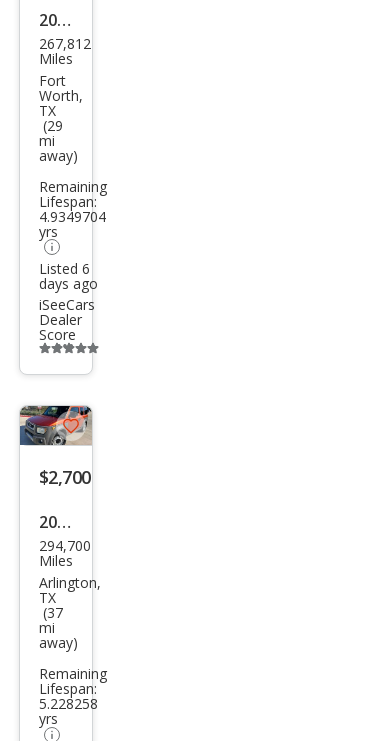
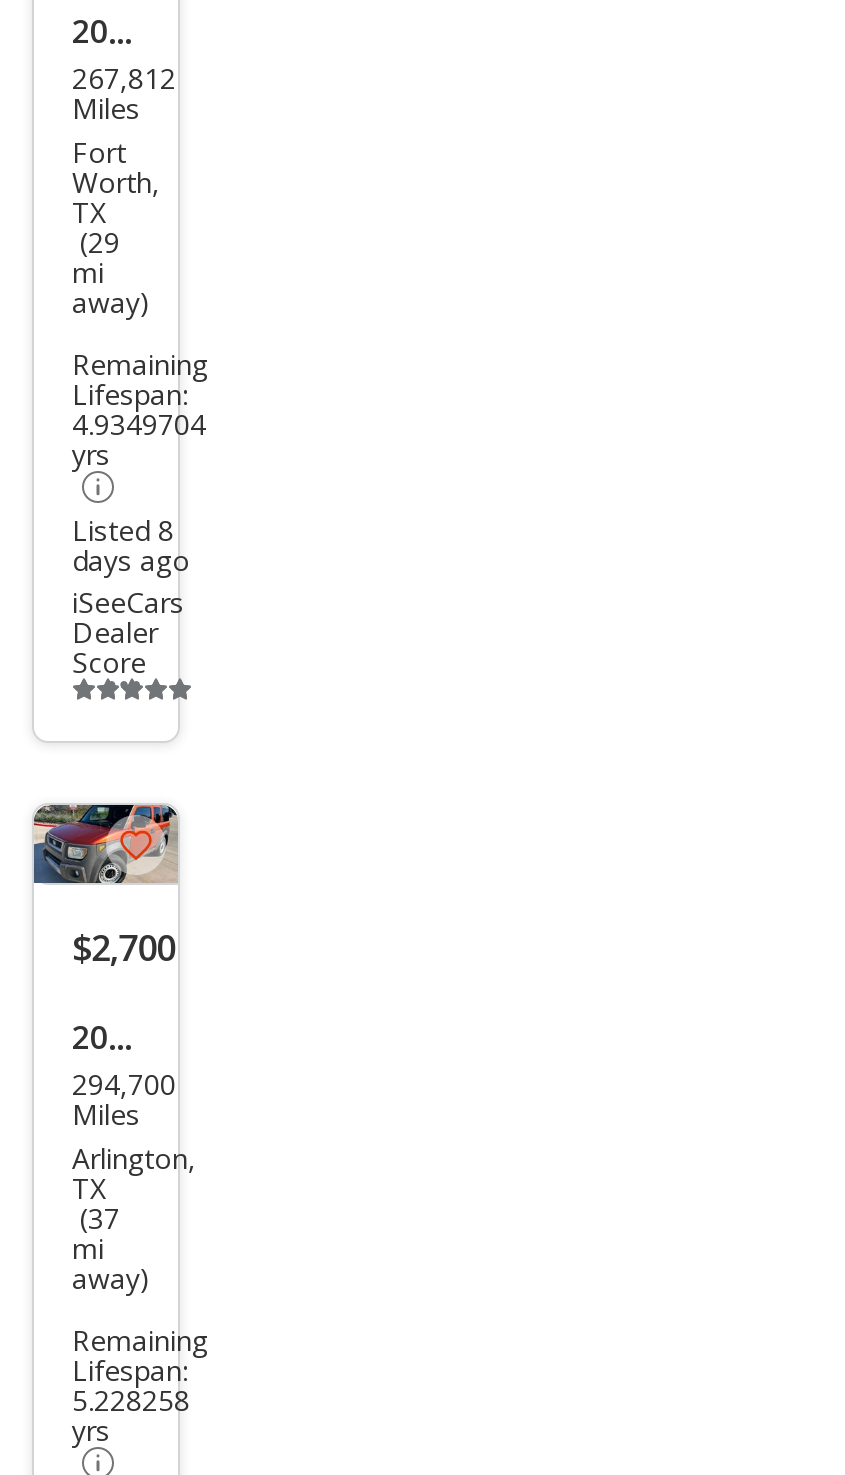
- Listed 6
+ Listed 8
